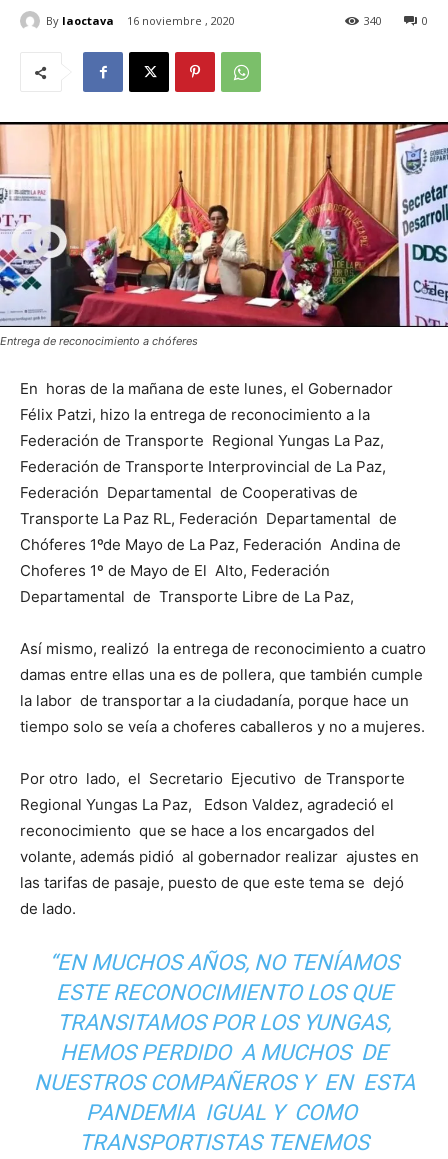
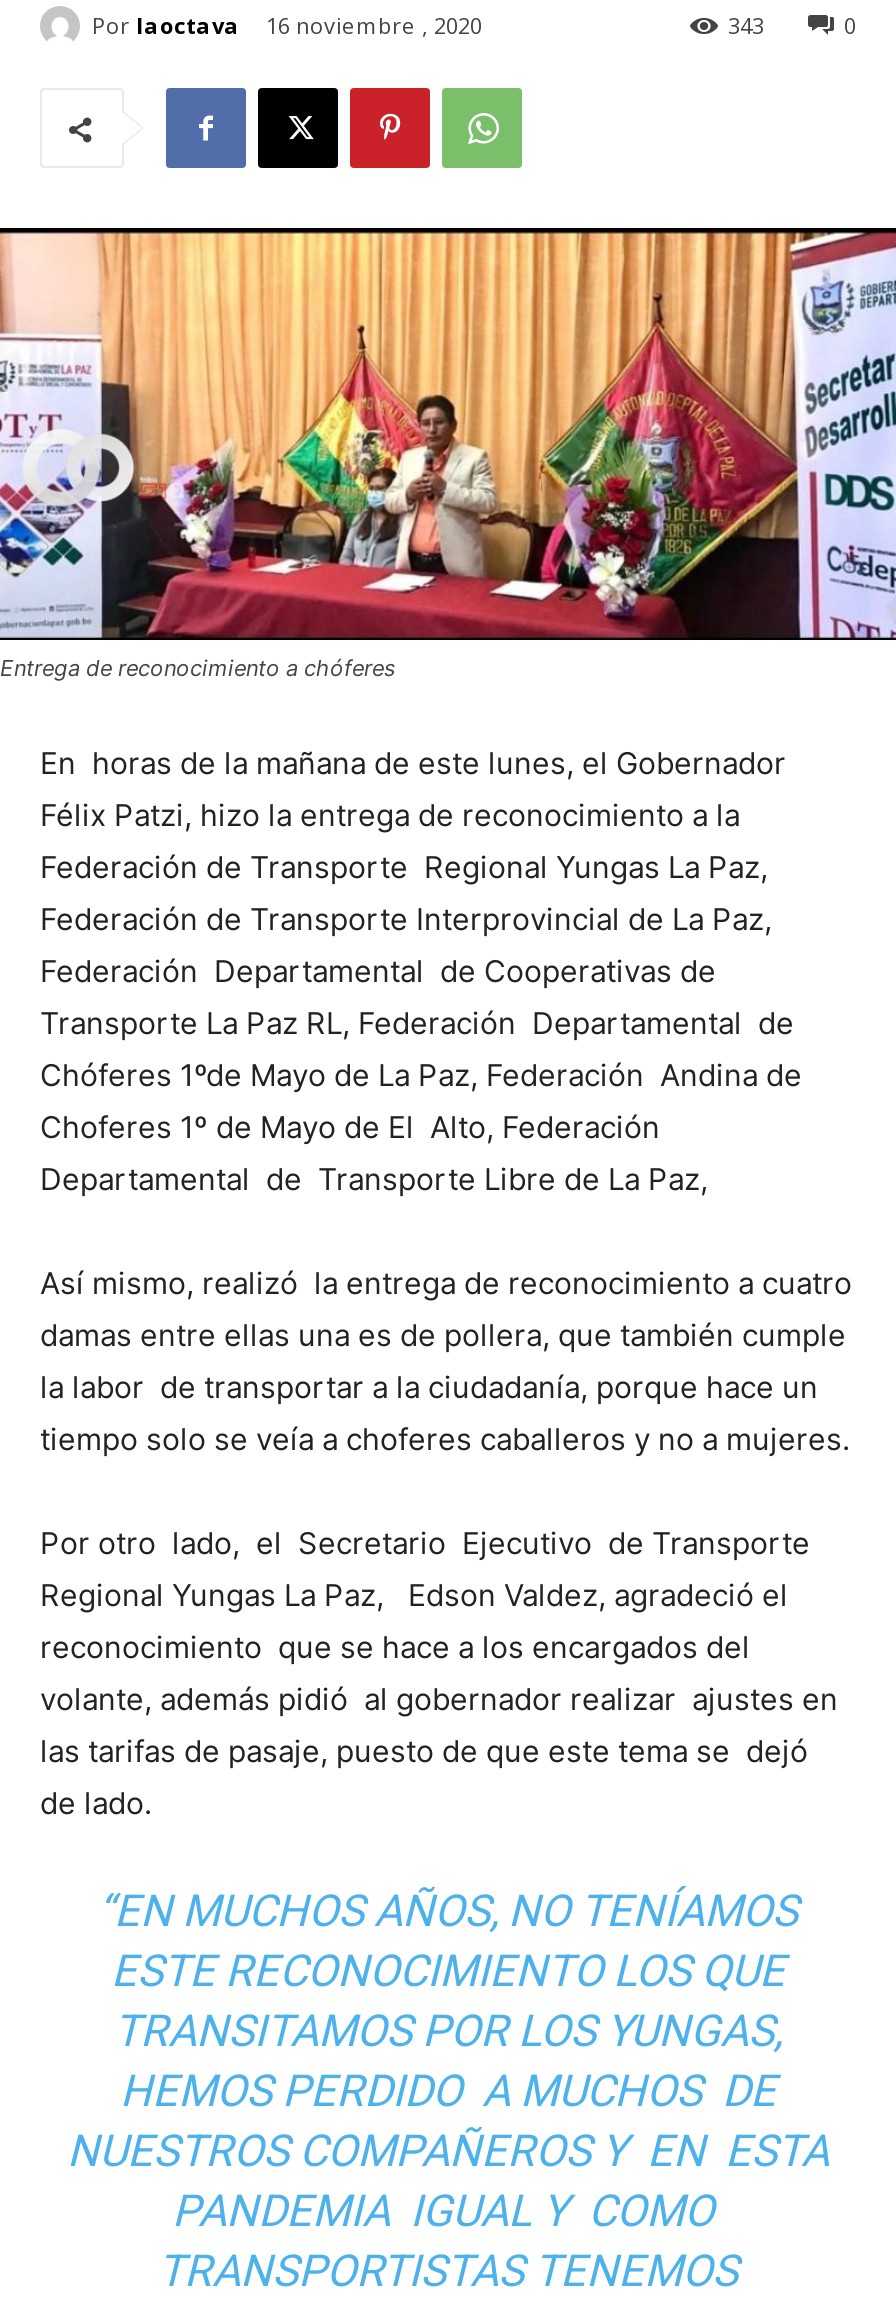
- By laoctava
+ Por laoctava

- 340
+ 343
